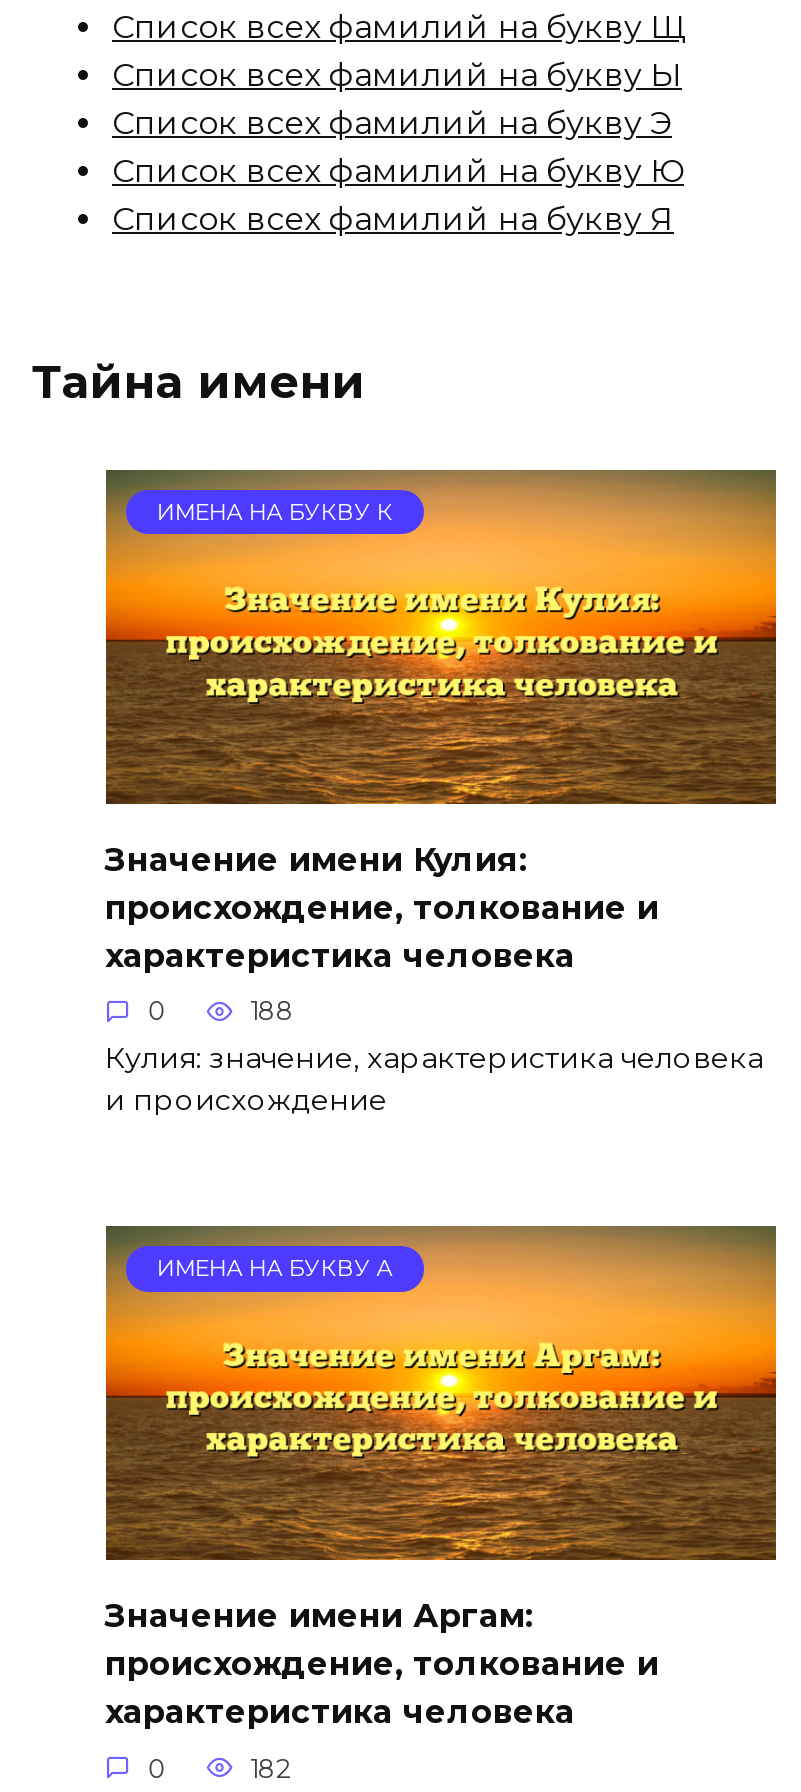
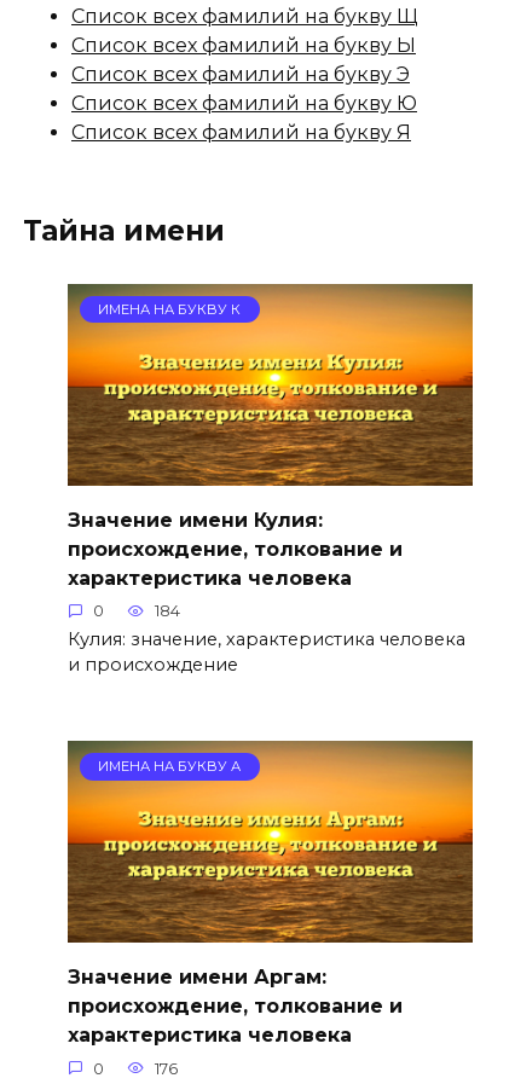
- 188
+ 184

- 182
+ 176
